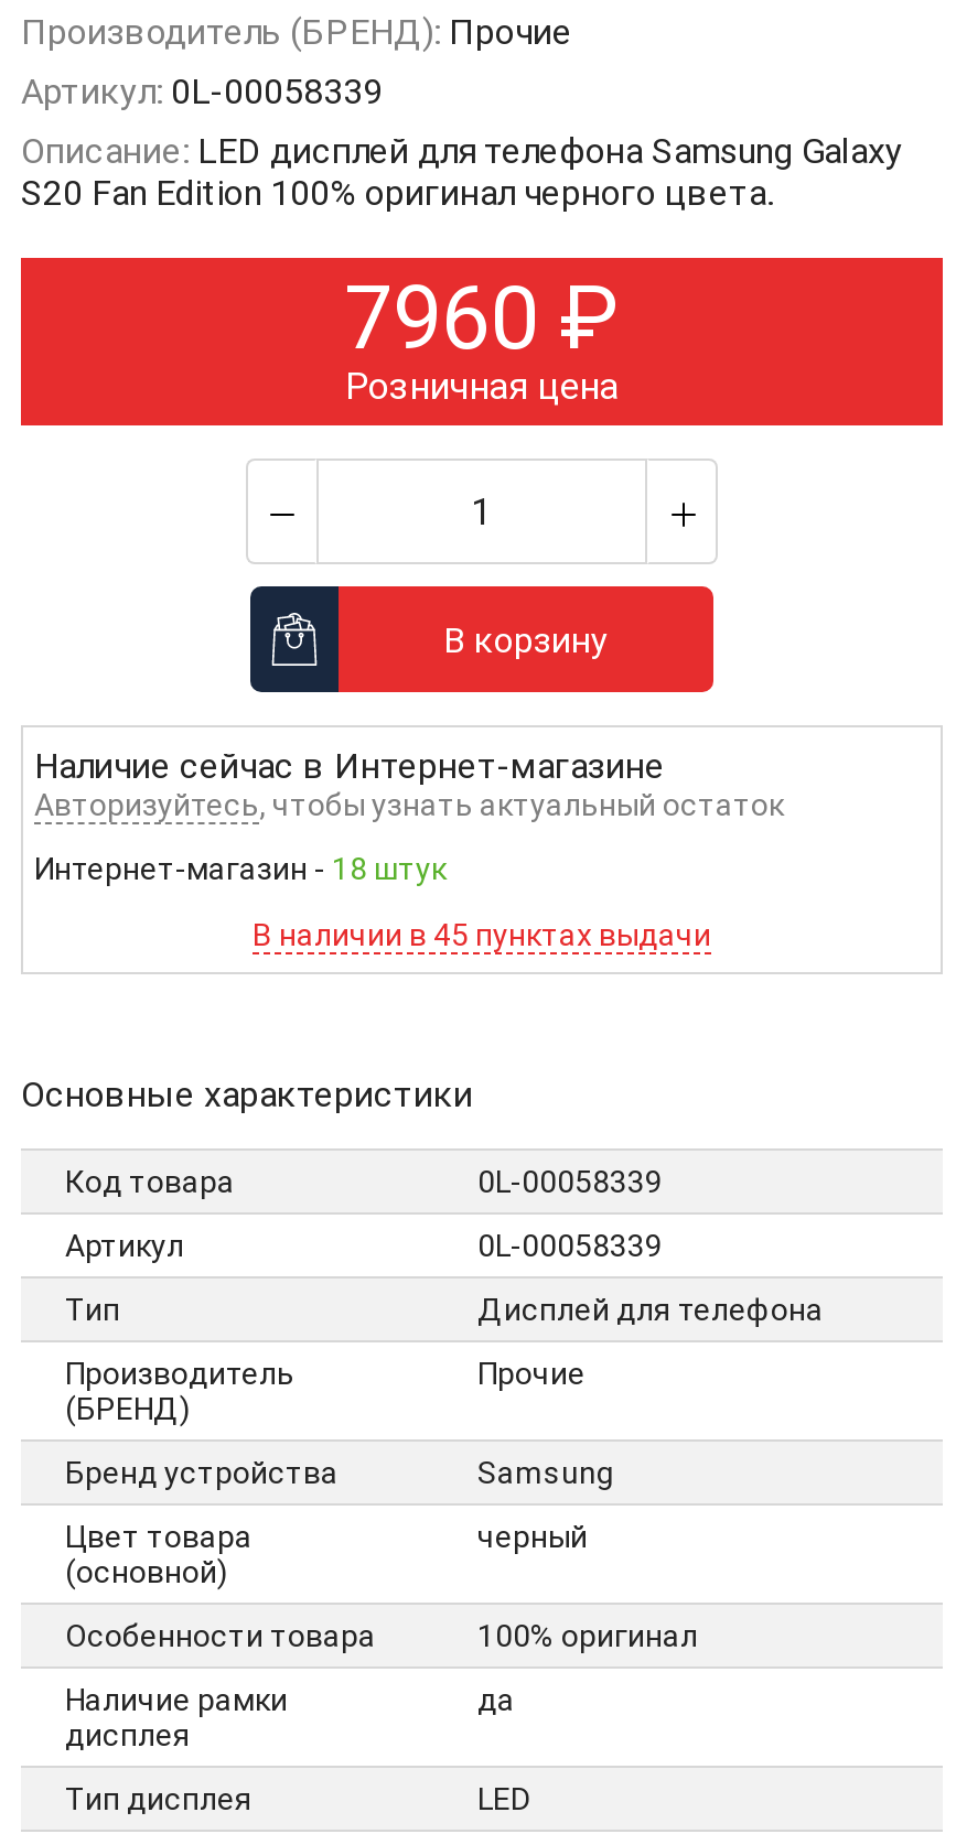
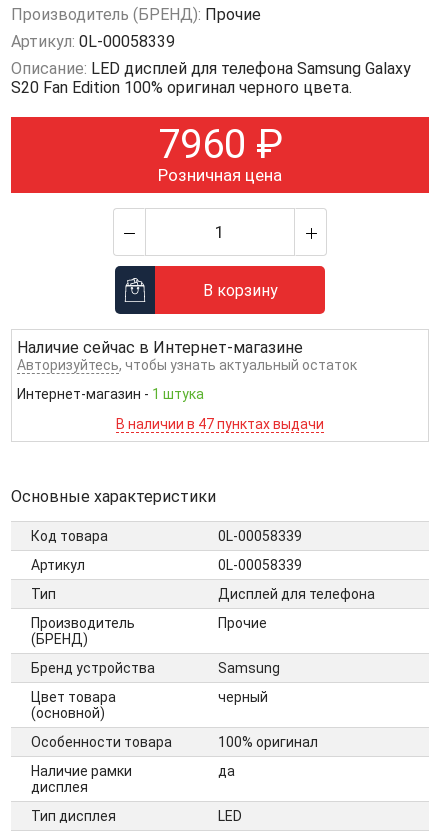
- Интернет-магазин - 18 штук
+ Интернет-магазин - 1 штука

- В наличии в 45 пунктах выдачи
+ В наличии в 47 пунктах выдачи
